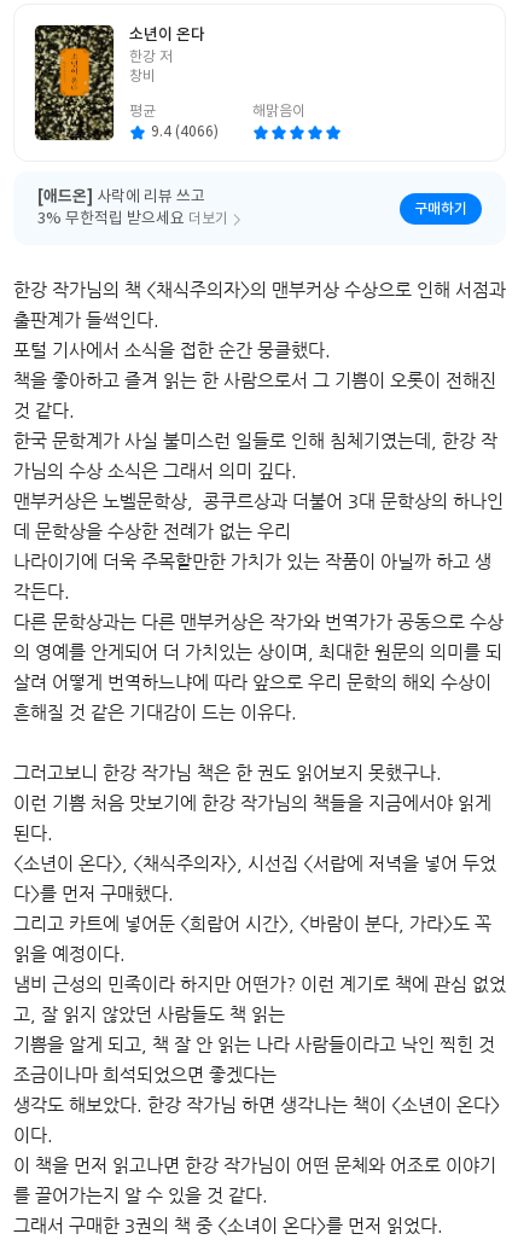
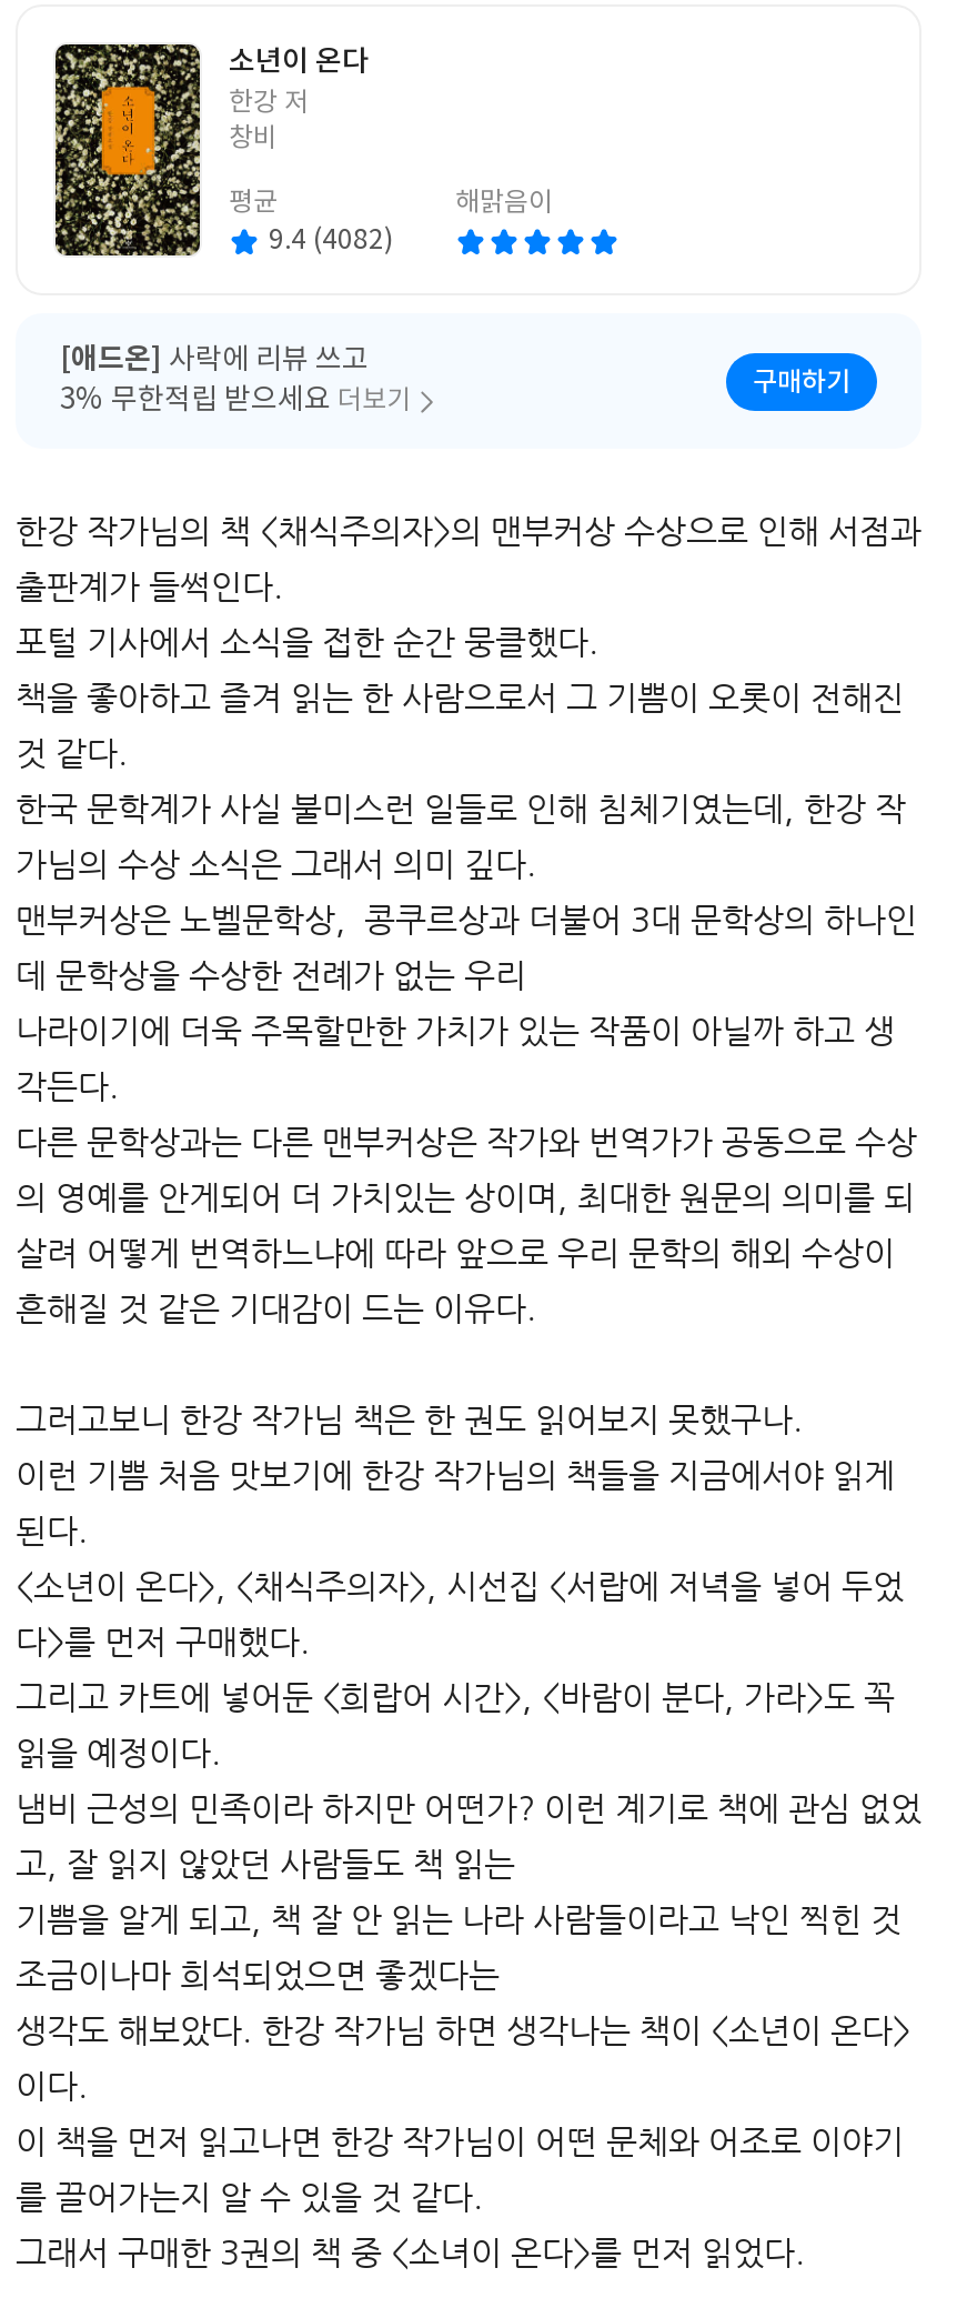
- 9.4 (4066)
+ 9.4 (4082)
